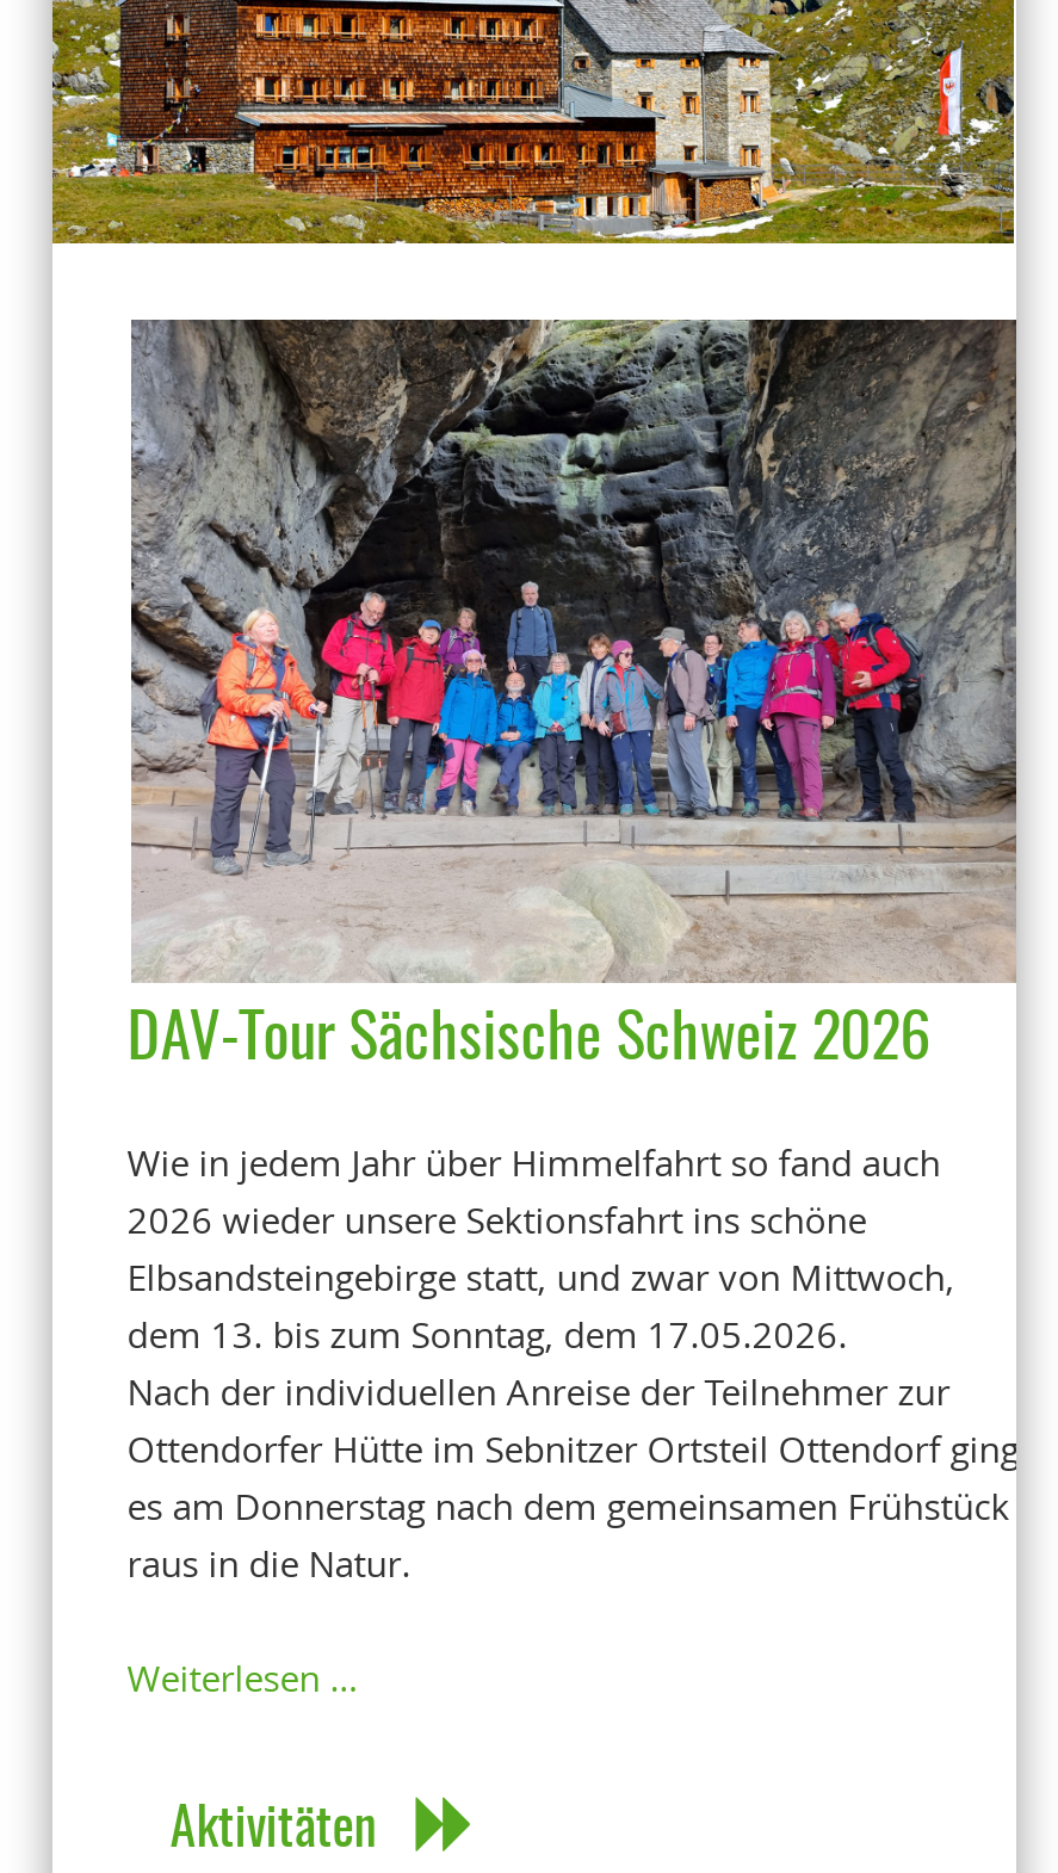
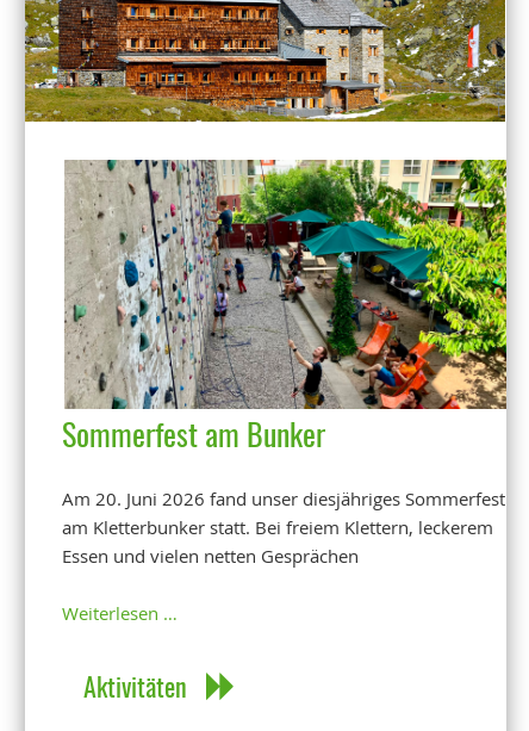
- [image]
- DAV-Tour Sächsische Schweiz 2026
+ [image]
+ Sommerfest am Bunker

- Wie in jedem Jahr über Himmelfahrt so fand auch
- 2026 wieder unsere Sektionsfahrt ins schöne
- Elbsandsteingebirge statt, und zwar von Mittwoch,
- dem 13. bis zum Sonntag, dem 17.05.2026.
- Nach der individuellen Anreise der Teilnehmer zur
- Ottendorfer Hütte im Sebnitzer Ortsteil Ottendorf ging
- es am Donnerstag nach dem gemeinsamen Frühstück
- raus in die Natur.
+ Am 20. Juni 2026 fand unser diesjähriges Sommerfest
+ am Kletterbunker statt. Bei freiem Klettern, leckerem
+ Essen und vielen netten Gesprächen
